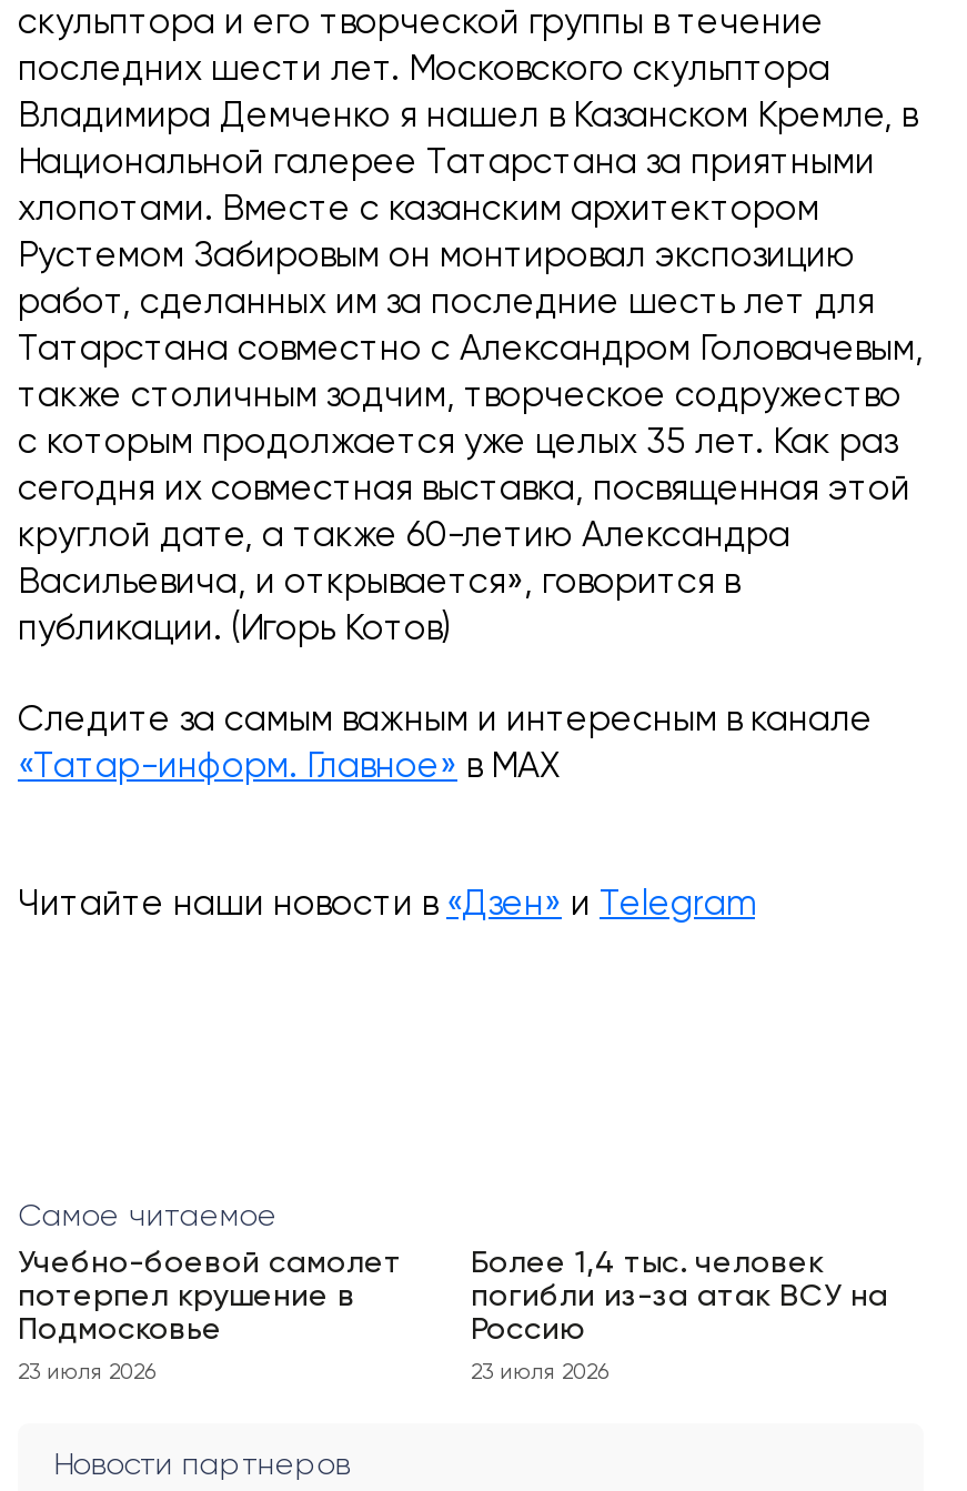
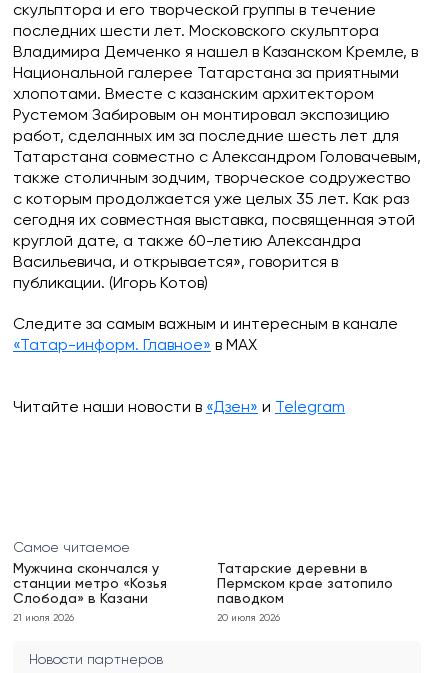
- Учебно-боевой самолет
- потерпел крушение в
- Подмосковье
+ Мужчина скончался у
+ станции метро «Козья
+ Слобода» в Казани

- Более 1,4 тыс. человек
- погибли из-за атак ВСУ на
- Россию
+ Татарские деревни в
+ Пермском крае затопило
+ паводком

- 23 июля 2026
+ 21 июля 2026

- 23 июля 2026
+ 20 июля 2026
